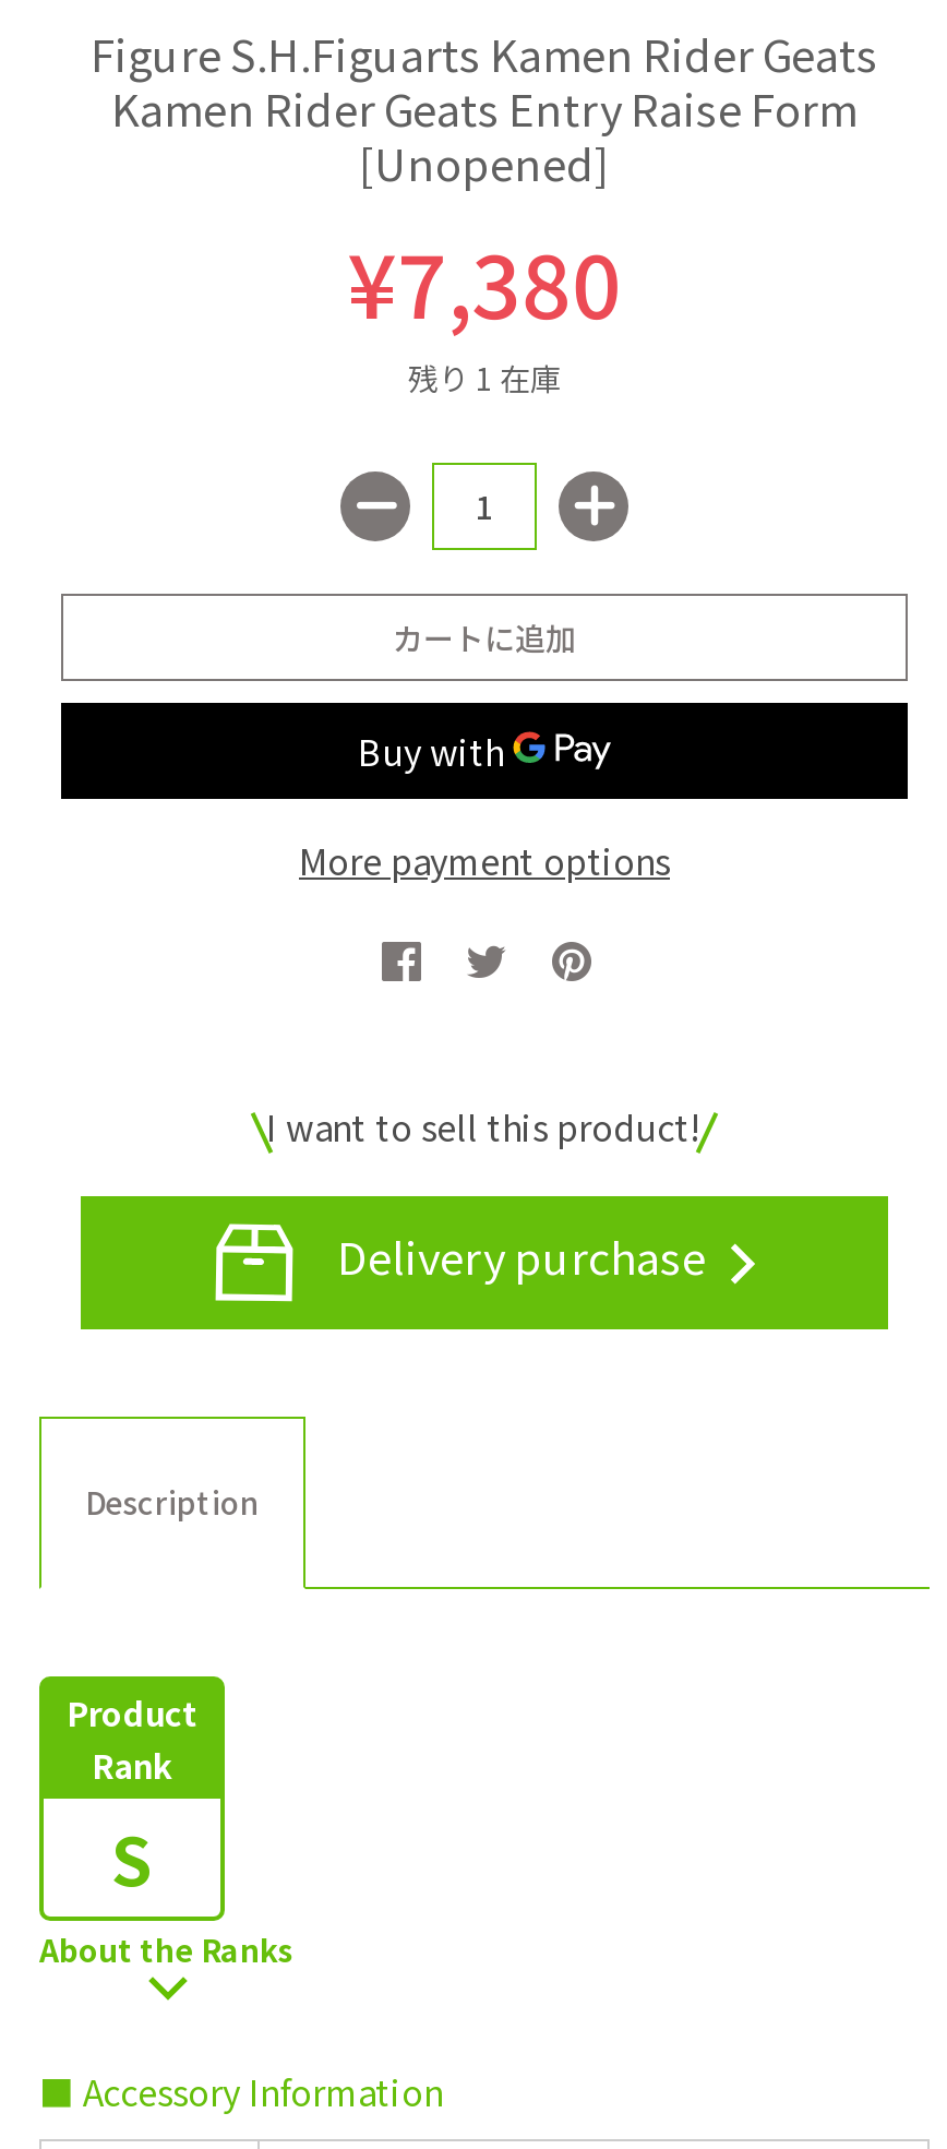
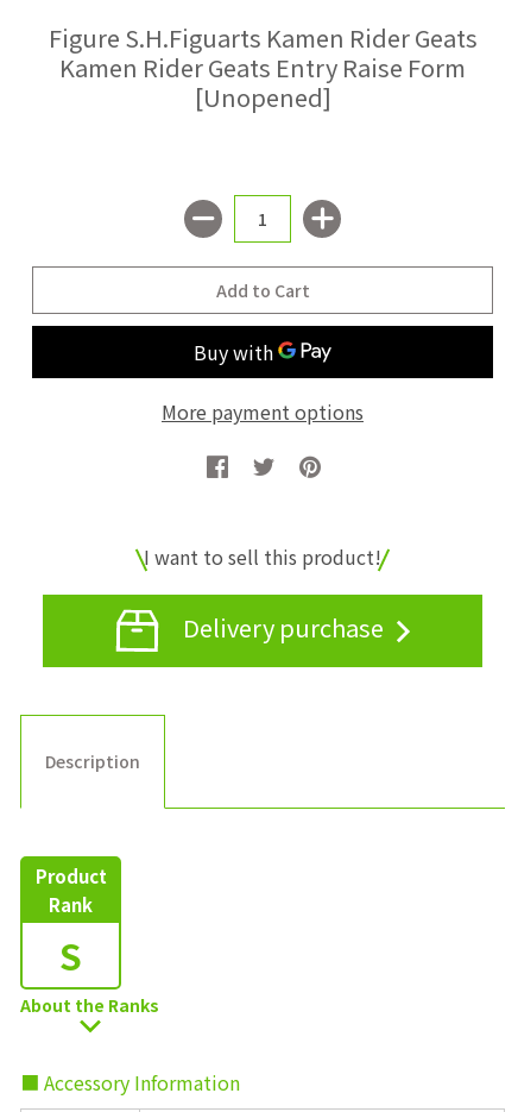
- ¥7,380
- 残り 1 在庫
